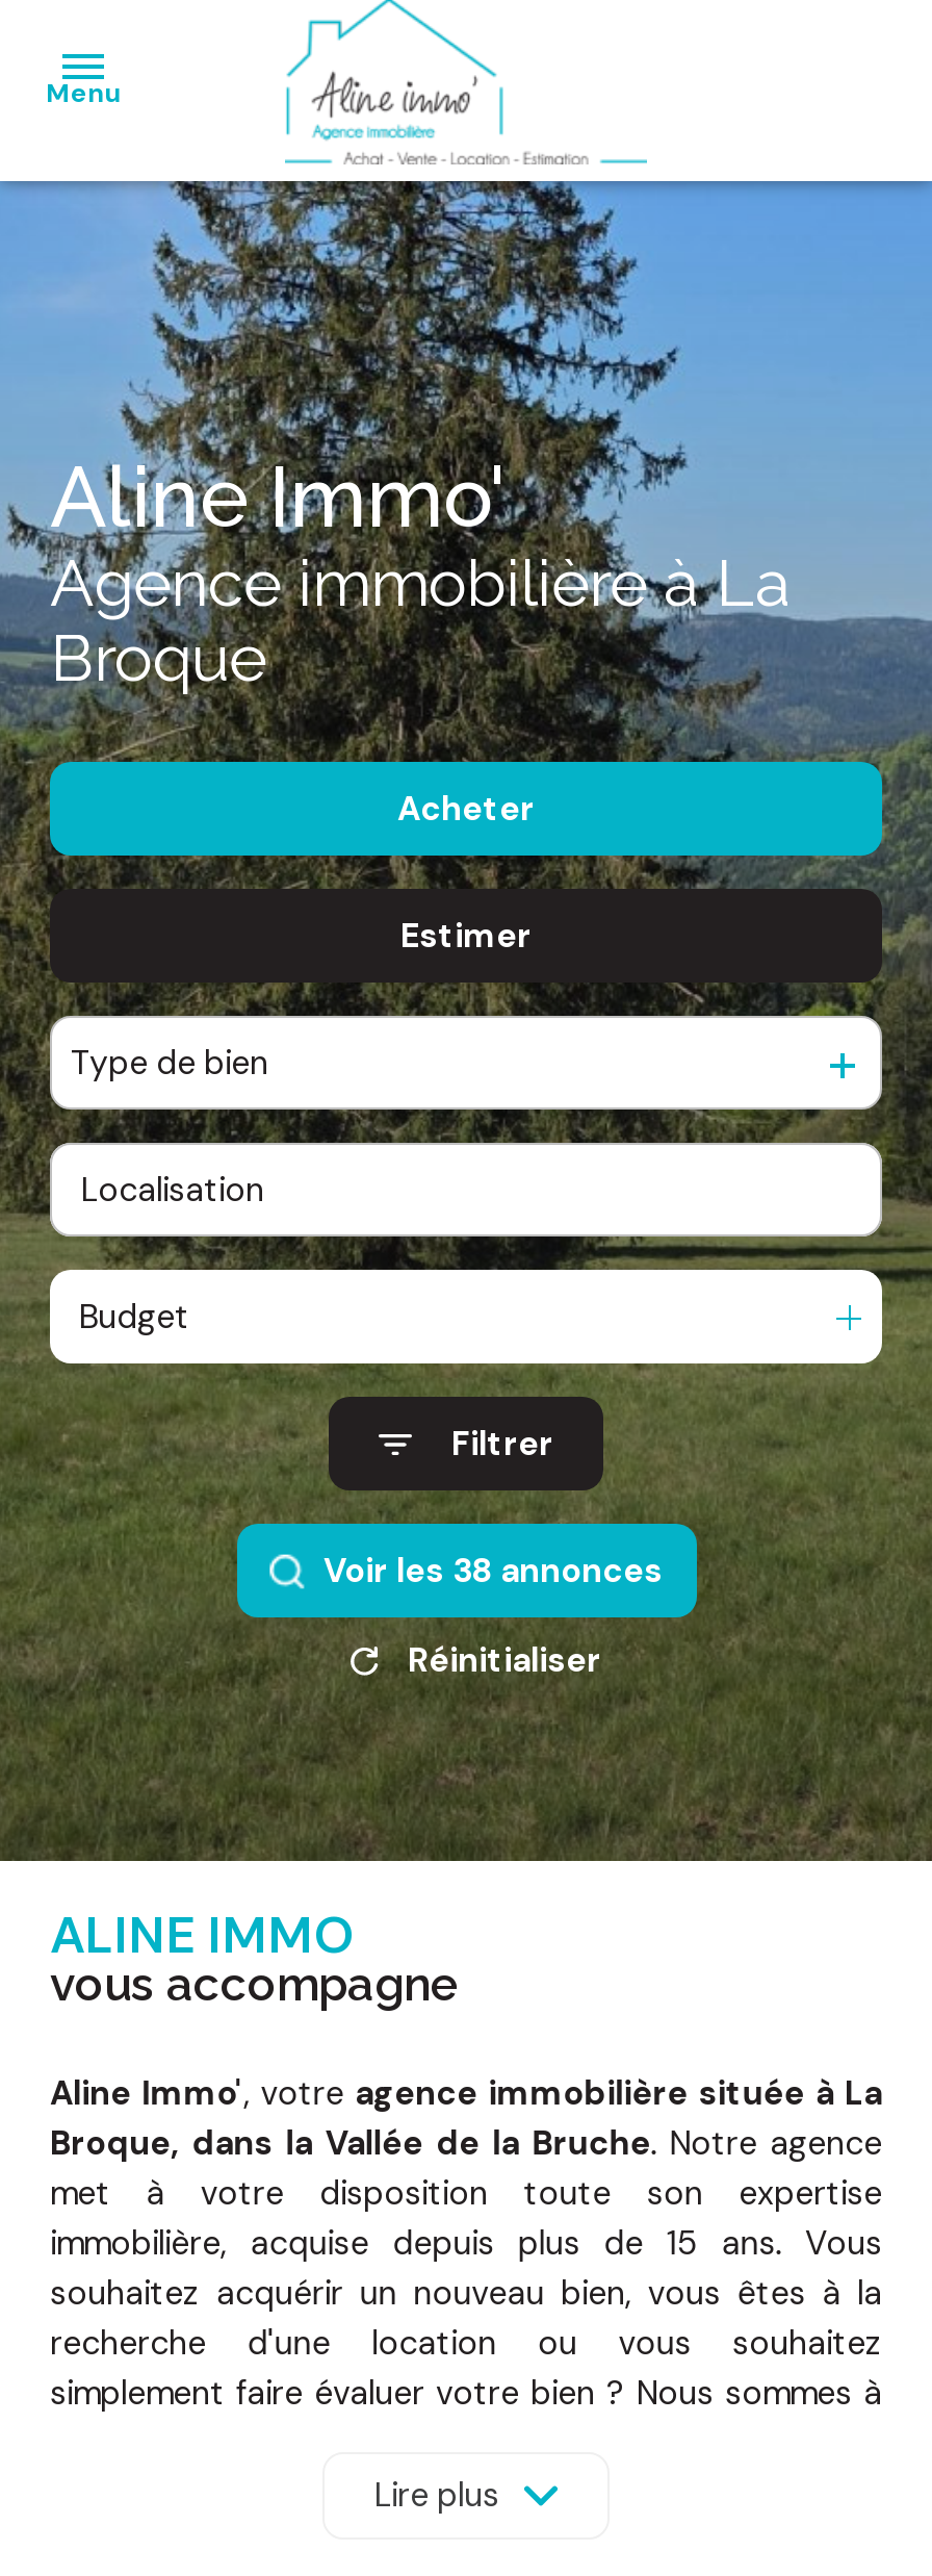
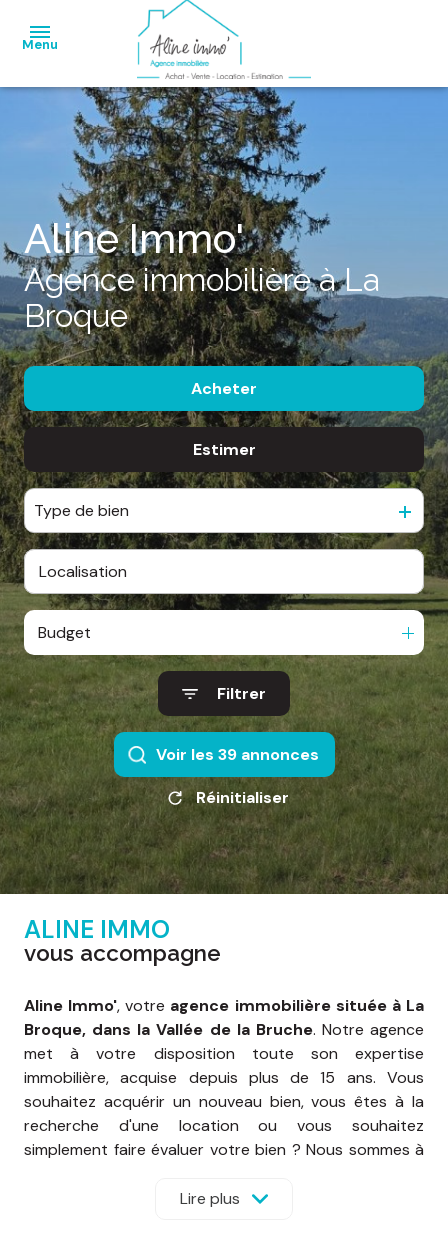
- Voir les 38 annonces
+ Voir les 39 annonces
